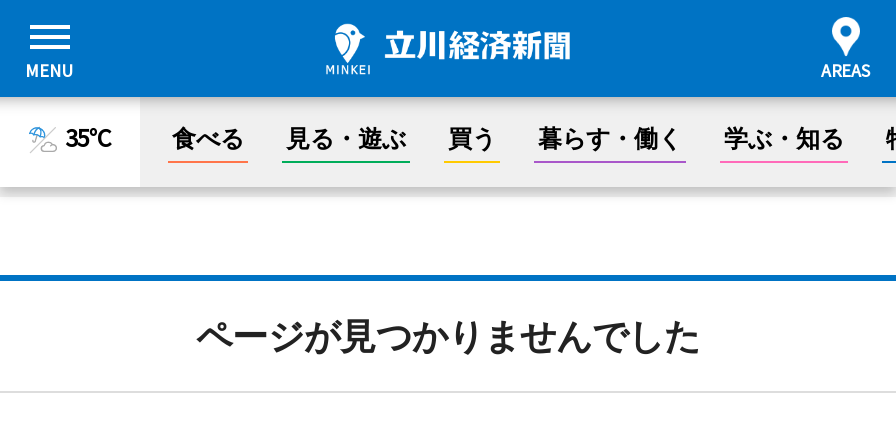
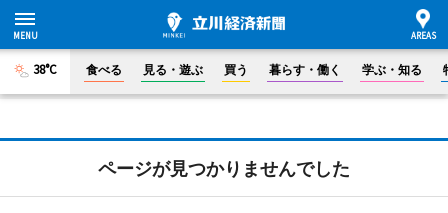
- 35°C
+ 38°C
